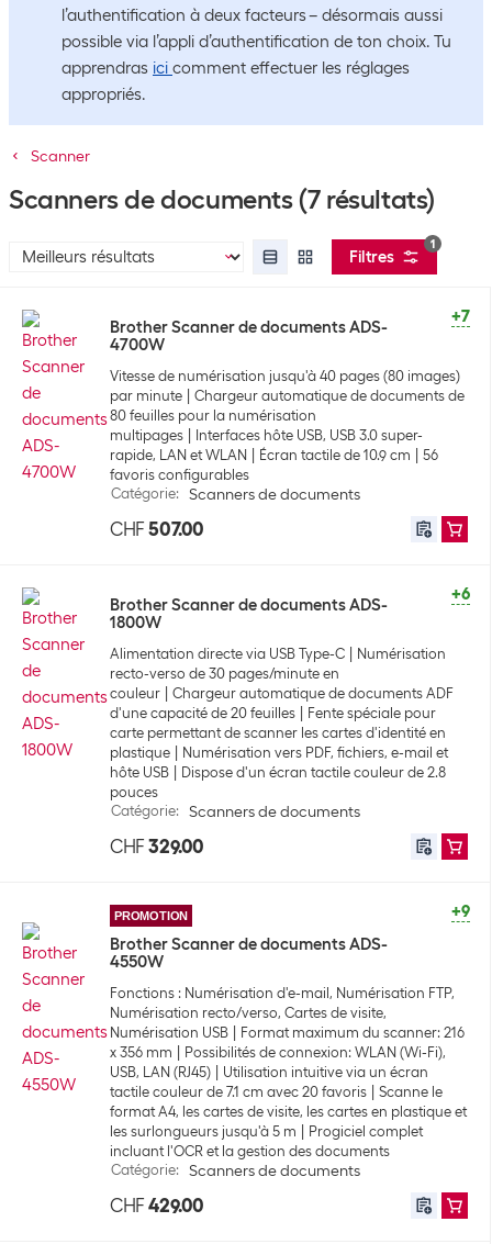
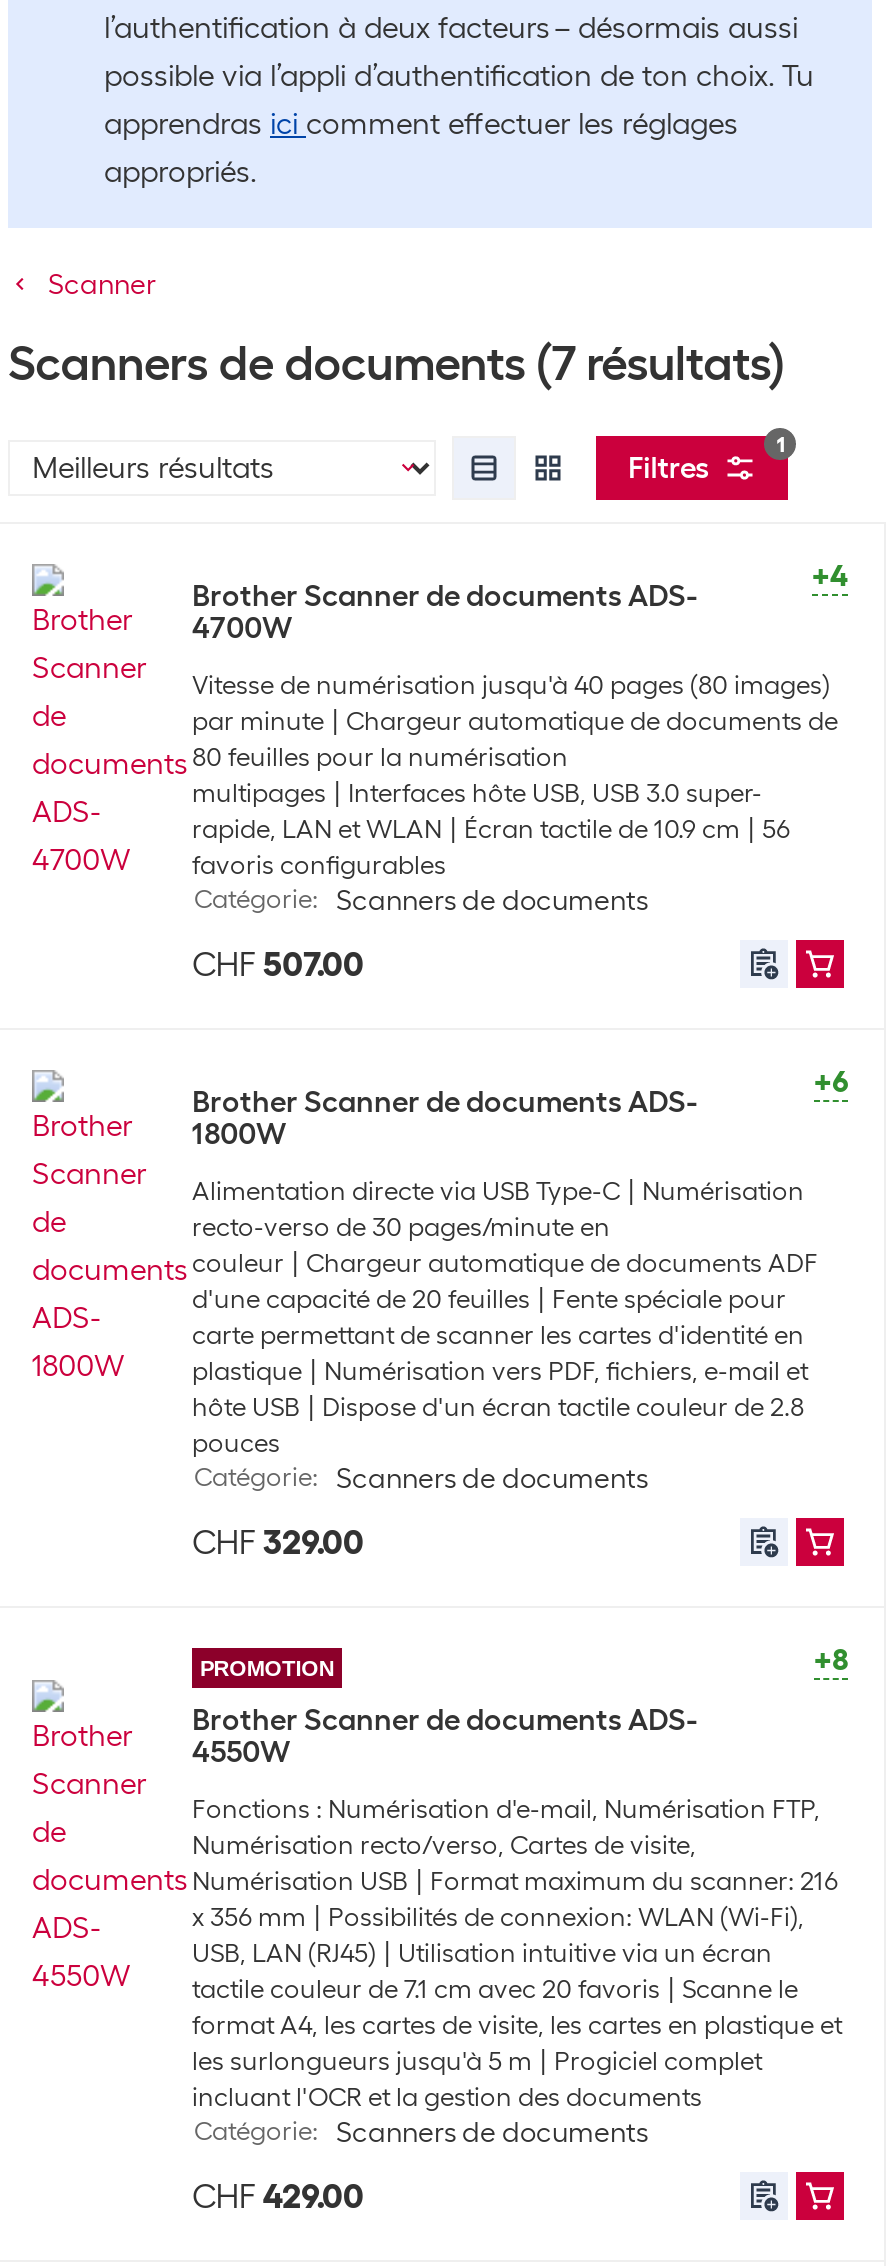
- +7
+ +4

- +9
+ +8
